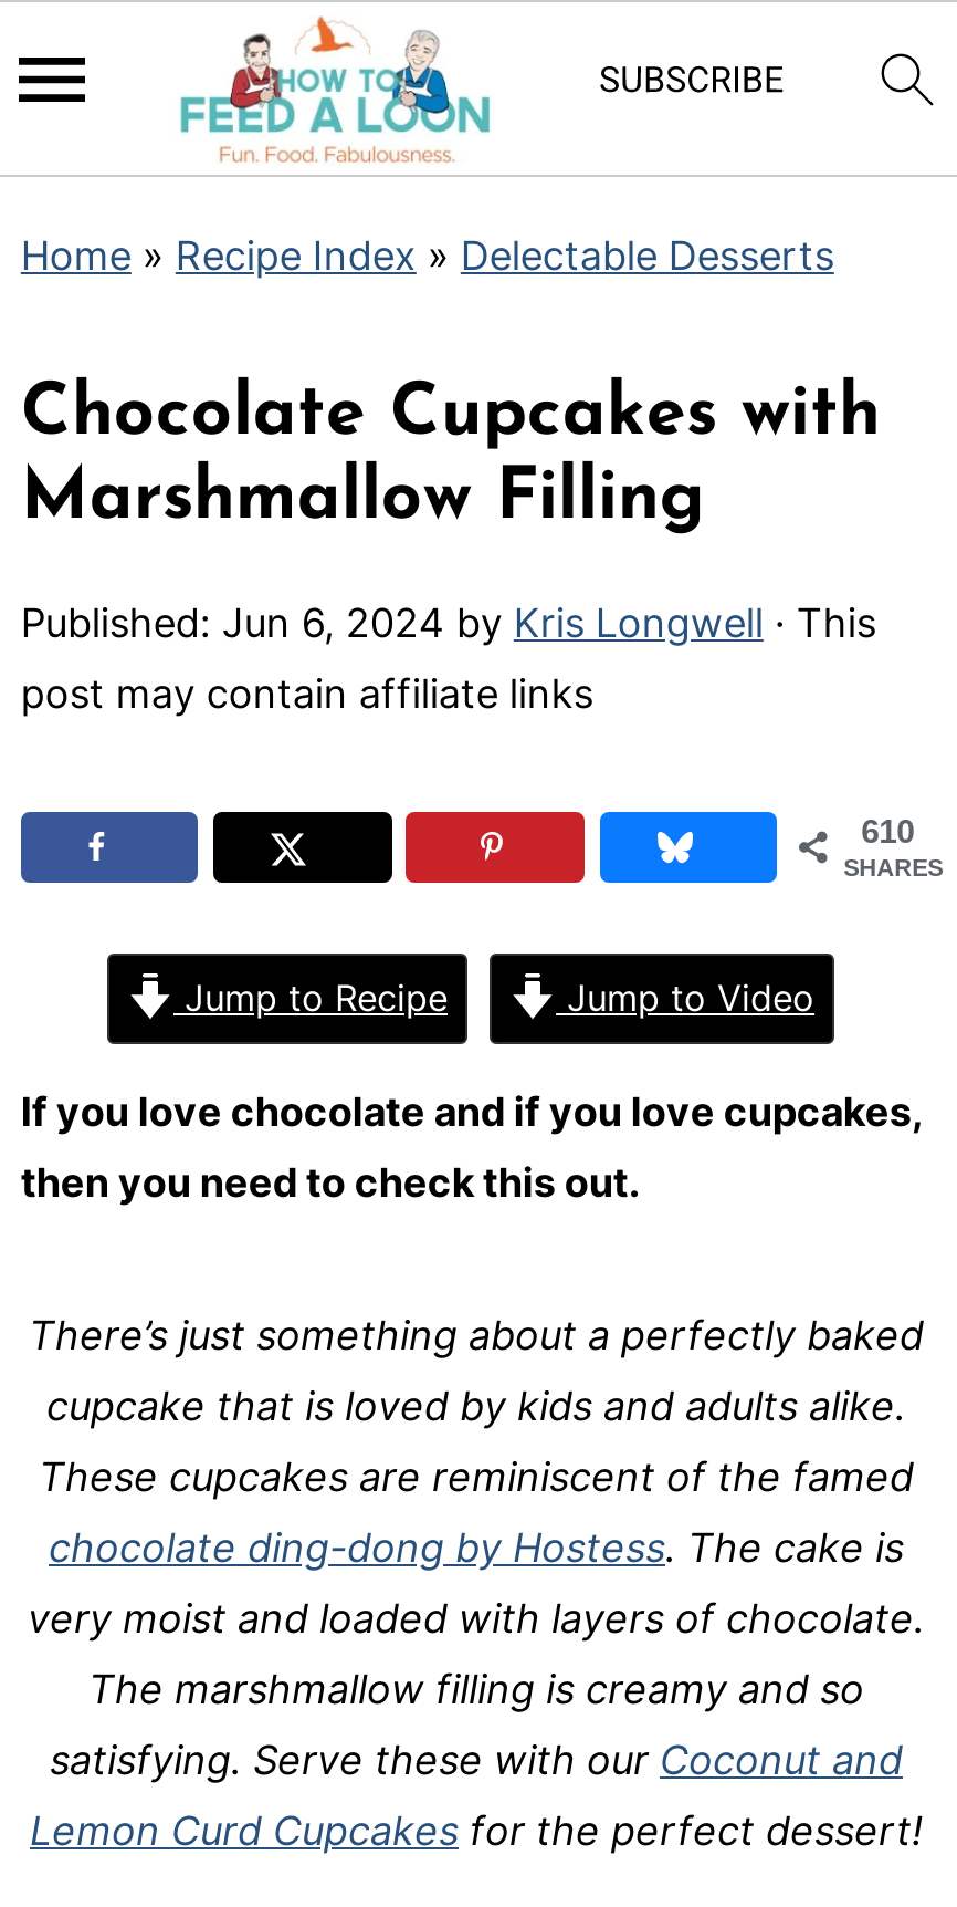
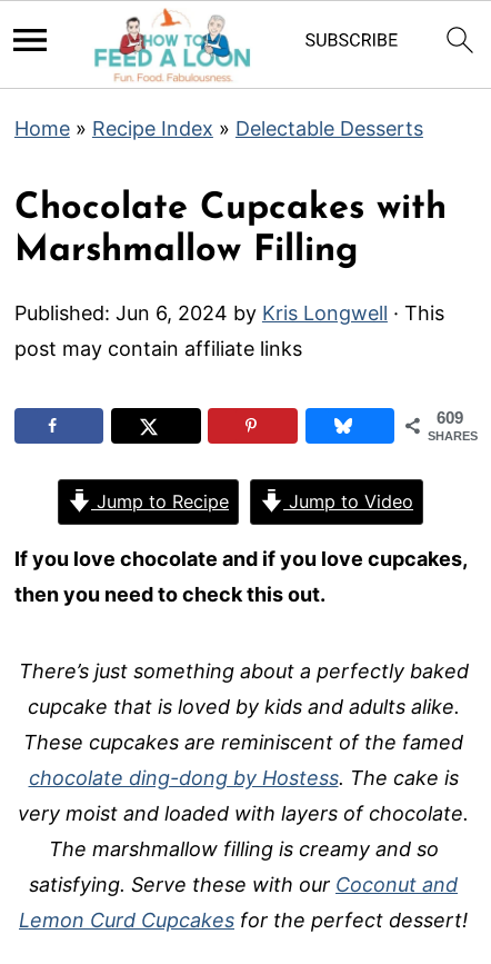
- 610
+ 609
